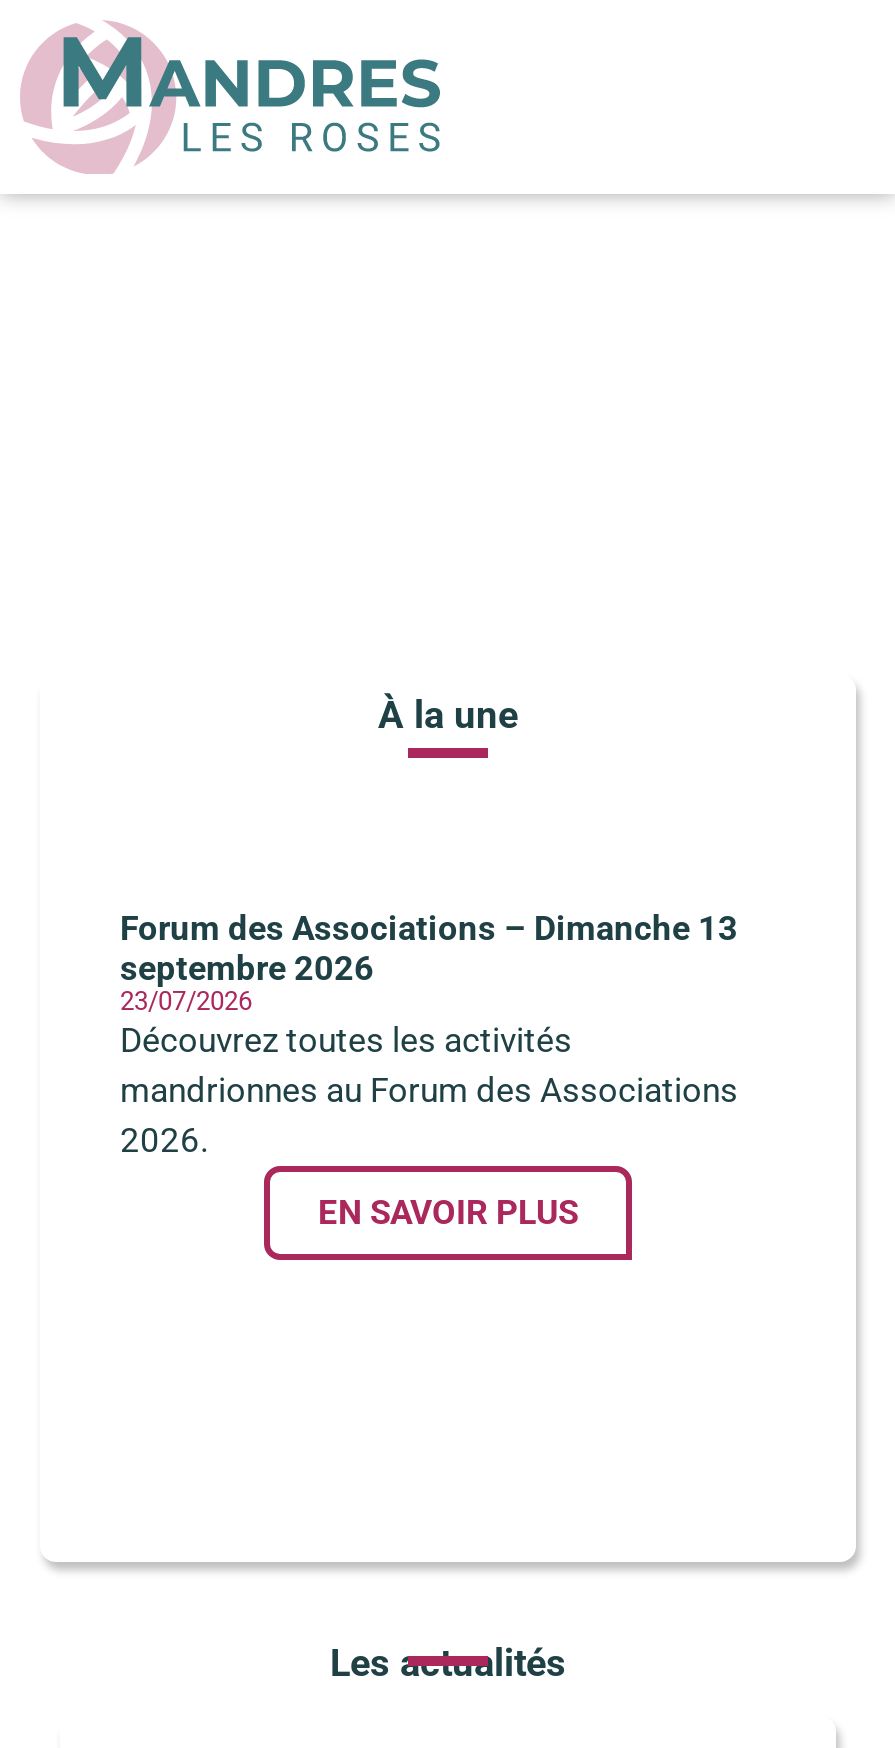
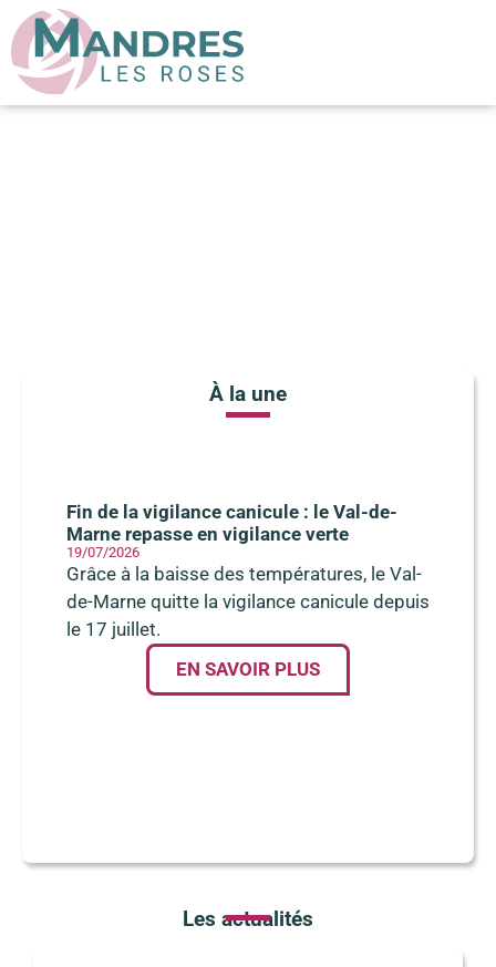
- Forum des Associations – Dimanche 13
- septembre 2026
- 23/07/2026
- Découvrez toutes les activités
- mandrionnes au Forum des Associations
- 2026.
+ Fin de la vigilance canicule : le Val-de-
+ Marne repasse en vigilance verte
+ 19/07/2026
+ Grâce à la baisse des températures, le Val-
+ de-Marne quitte la vigilance canicule depuis
+ le 17 juillet.
